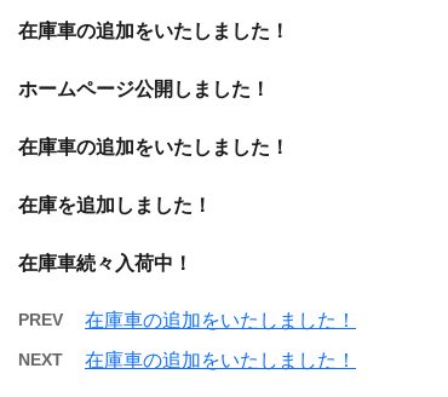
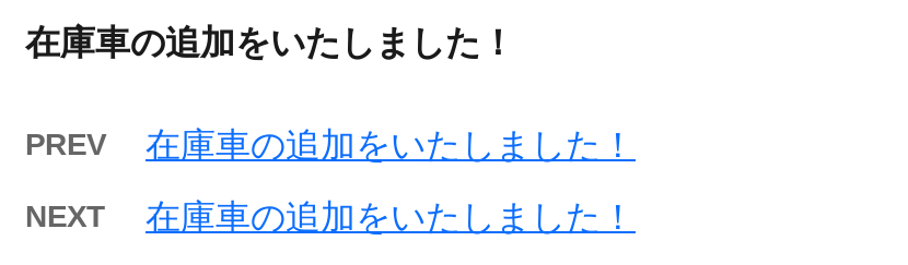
- ホームページ公開しました！
- 在庫車の追加をいたしました！
- 在庫を追加しました！
- 在庫車続々入荷中！
